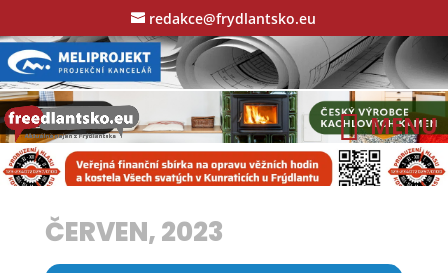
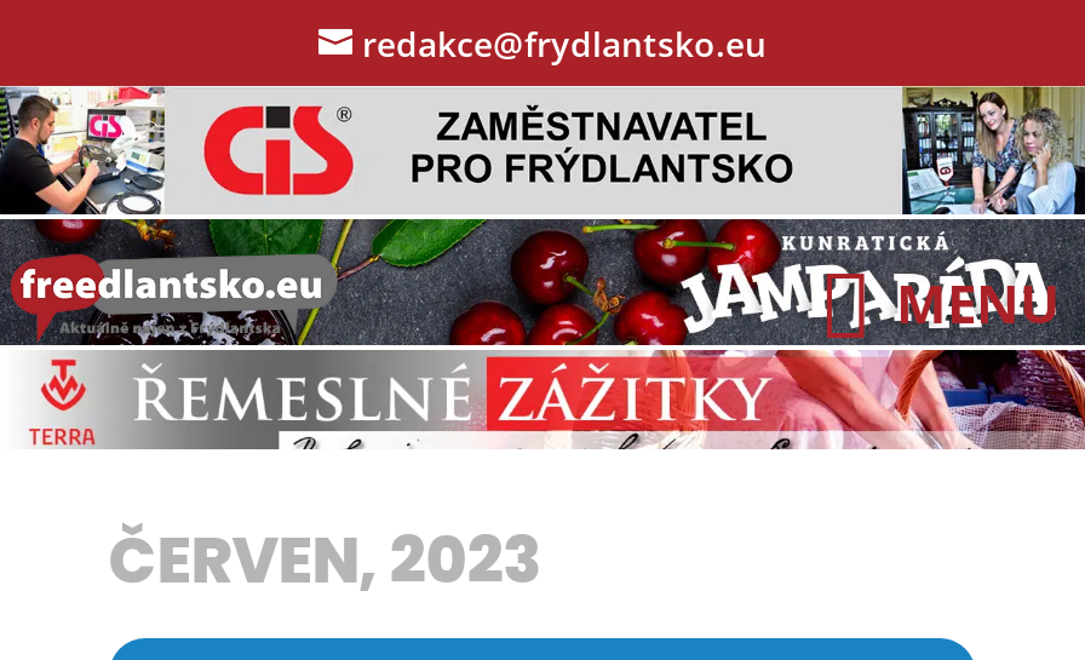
- [image]
+ [image]
